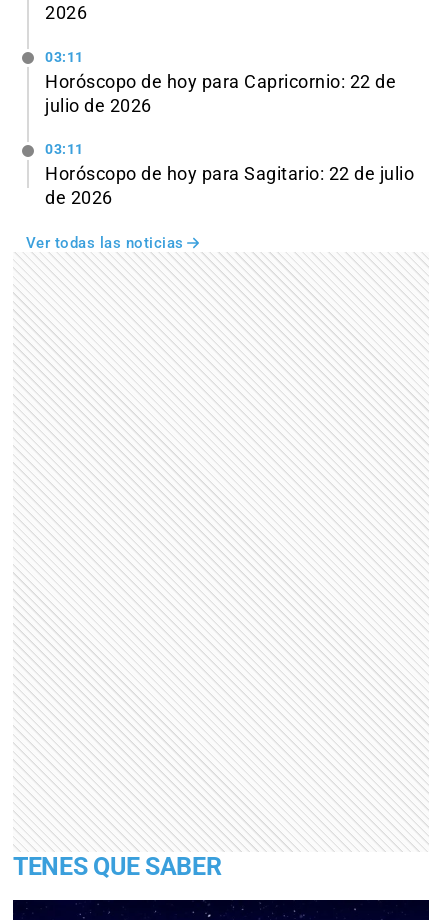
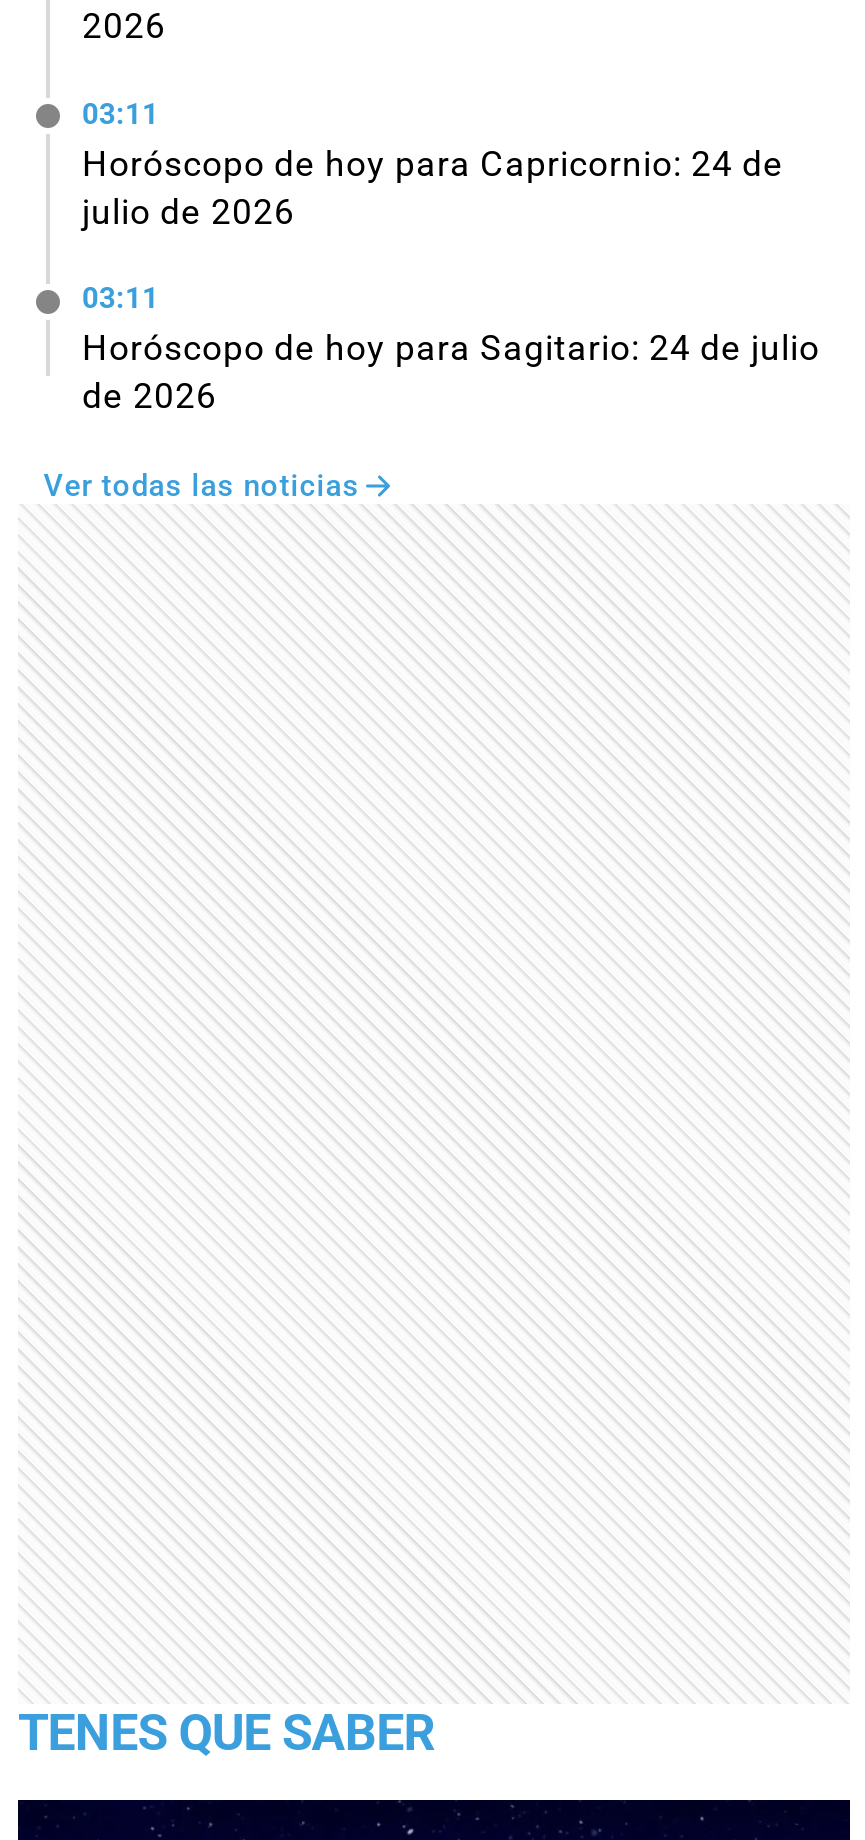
- Horóscopo de hoy para Capricornio: 22 de
+ Horóscopo de hoy para Capricornio: 24 de

- Horóscopo de hoy para Sagitario: 22 de julio
+ Horóscopo de hoy para Sagitario: 24 de julio
